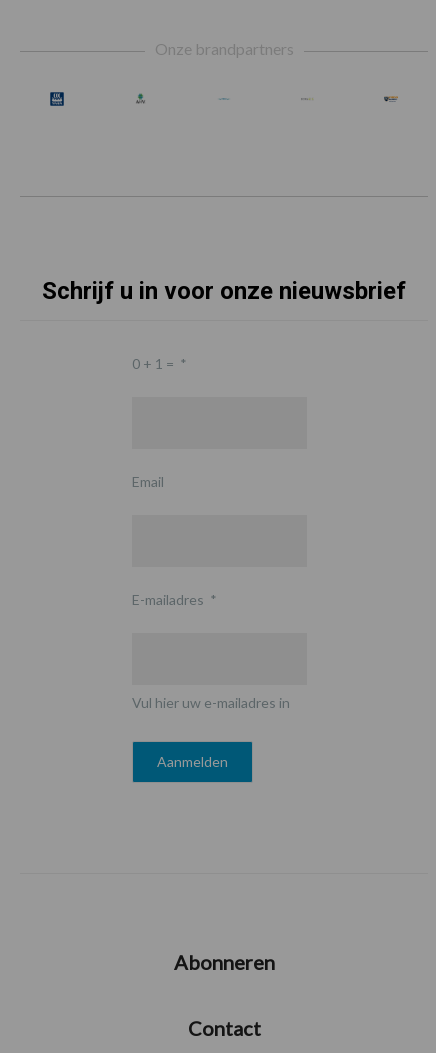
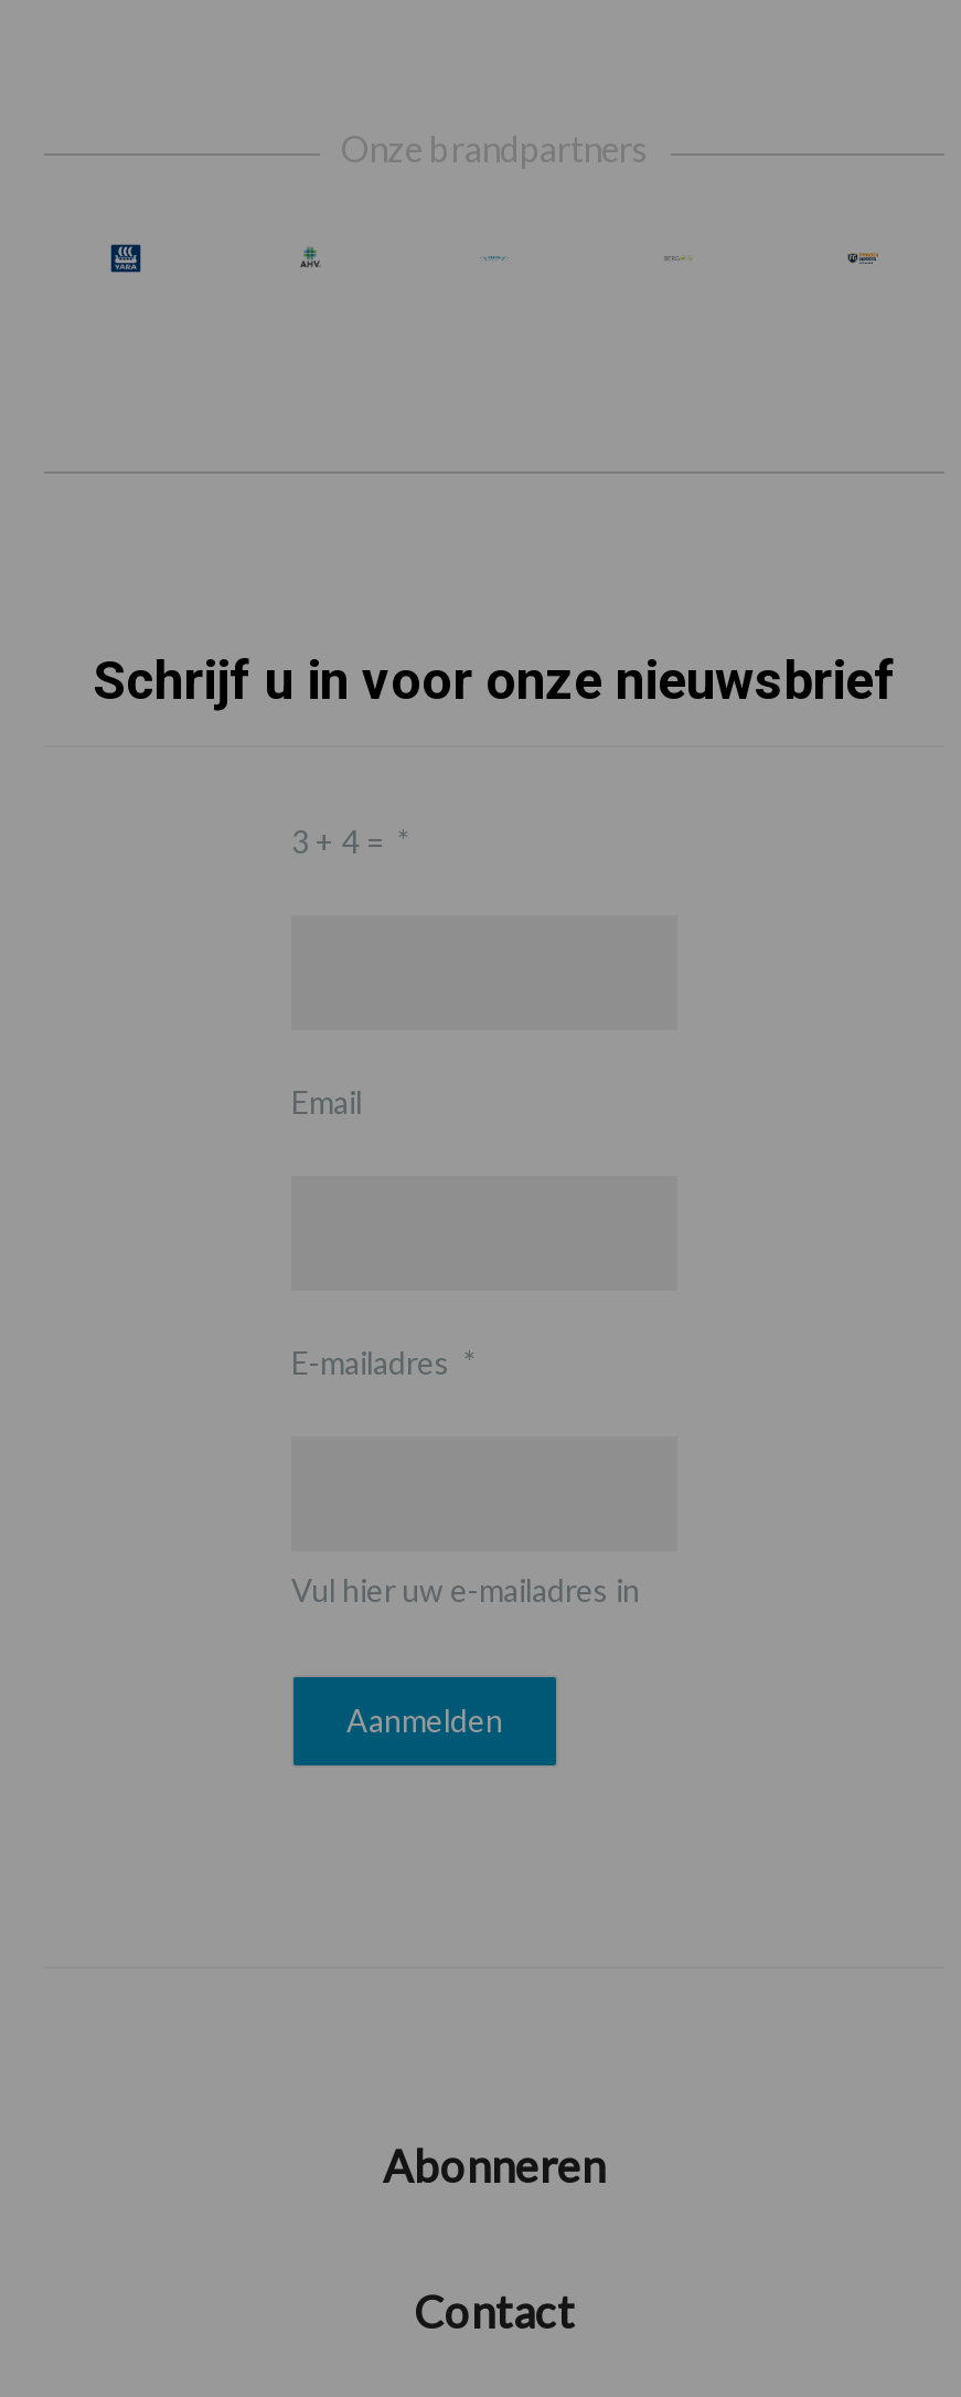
- 0 + 1 = *
+ 3 + 4 = *
